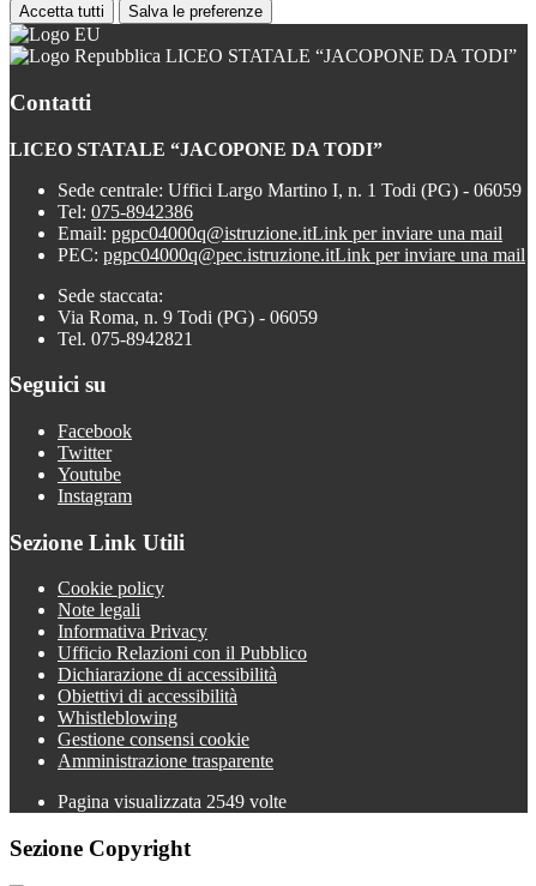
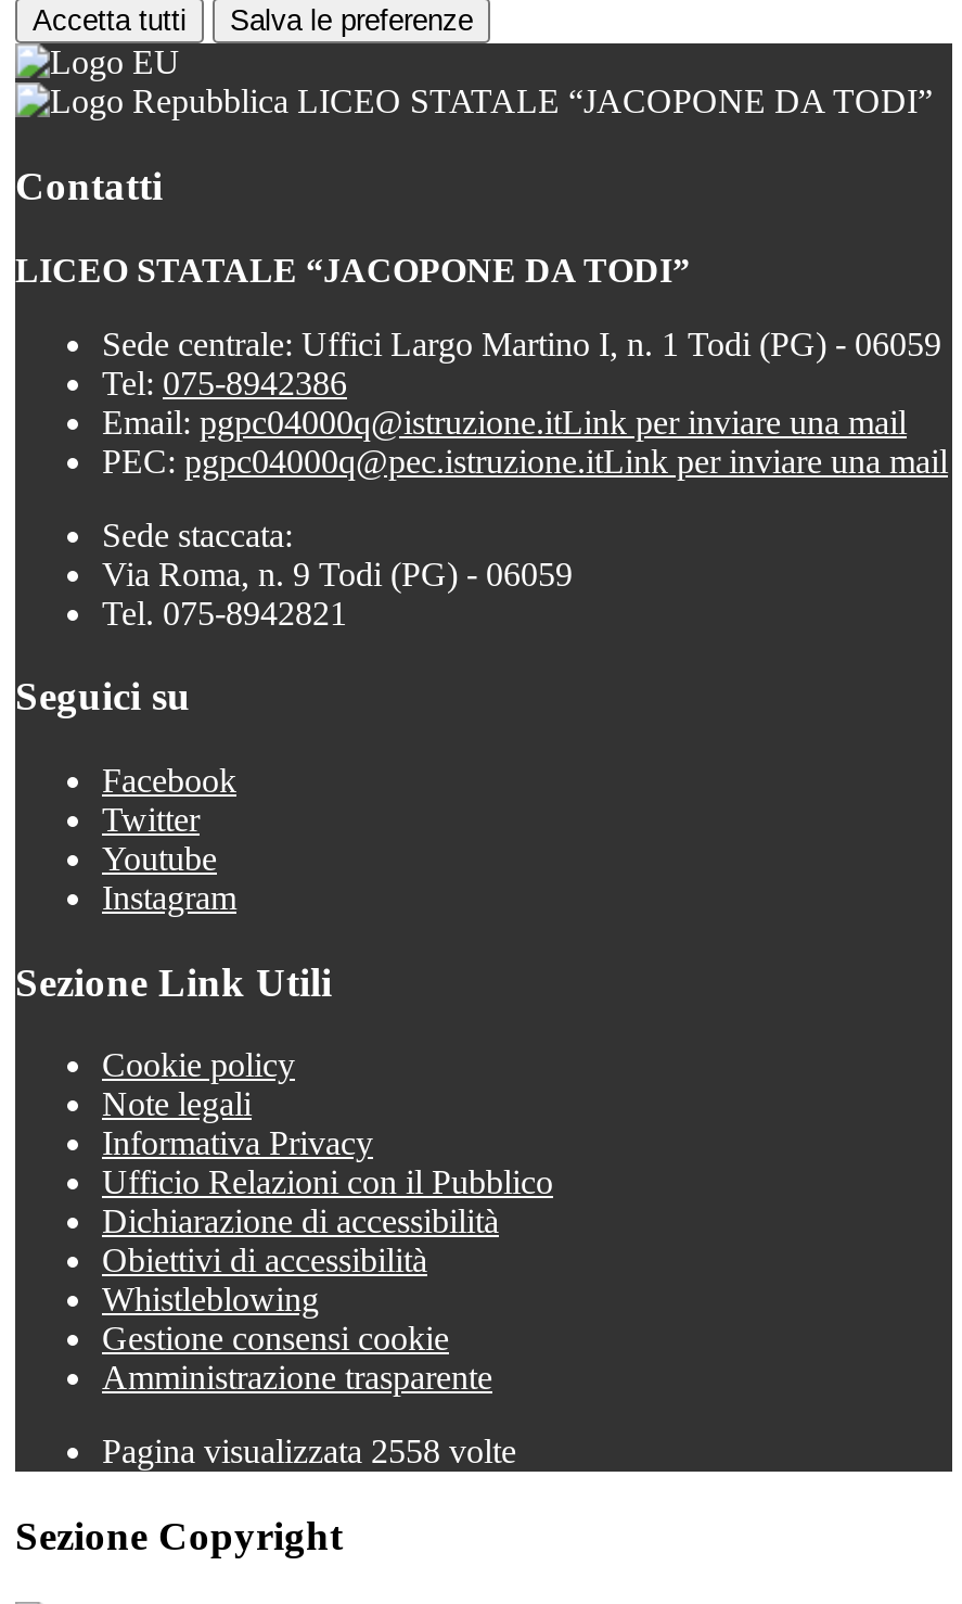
- Pagina visualizzata 2549 volte
+ Pagina visualizzata 2558 volte
